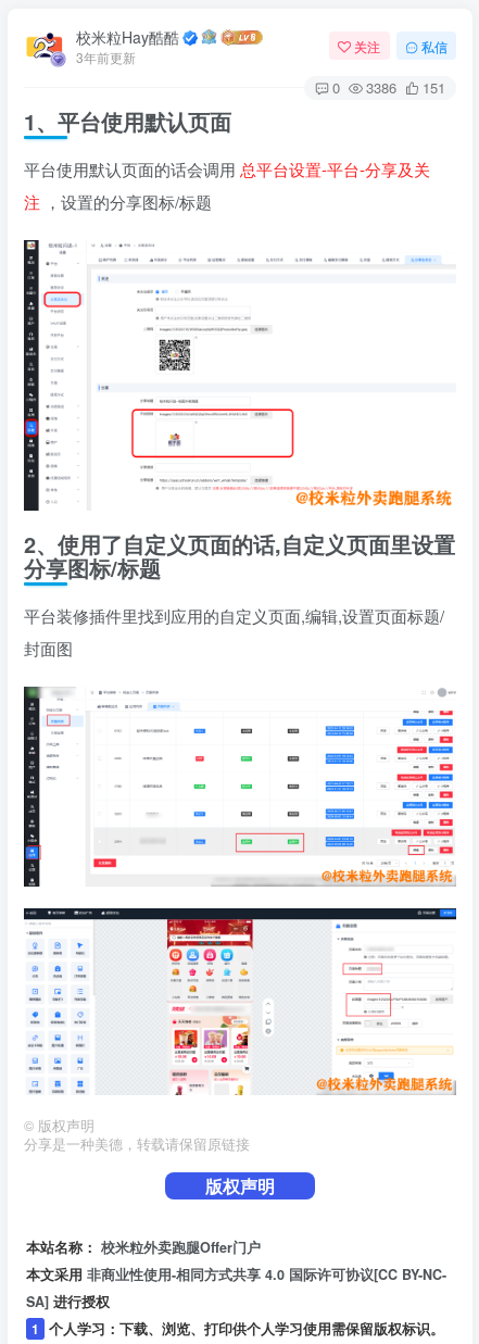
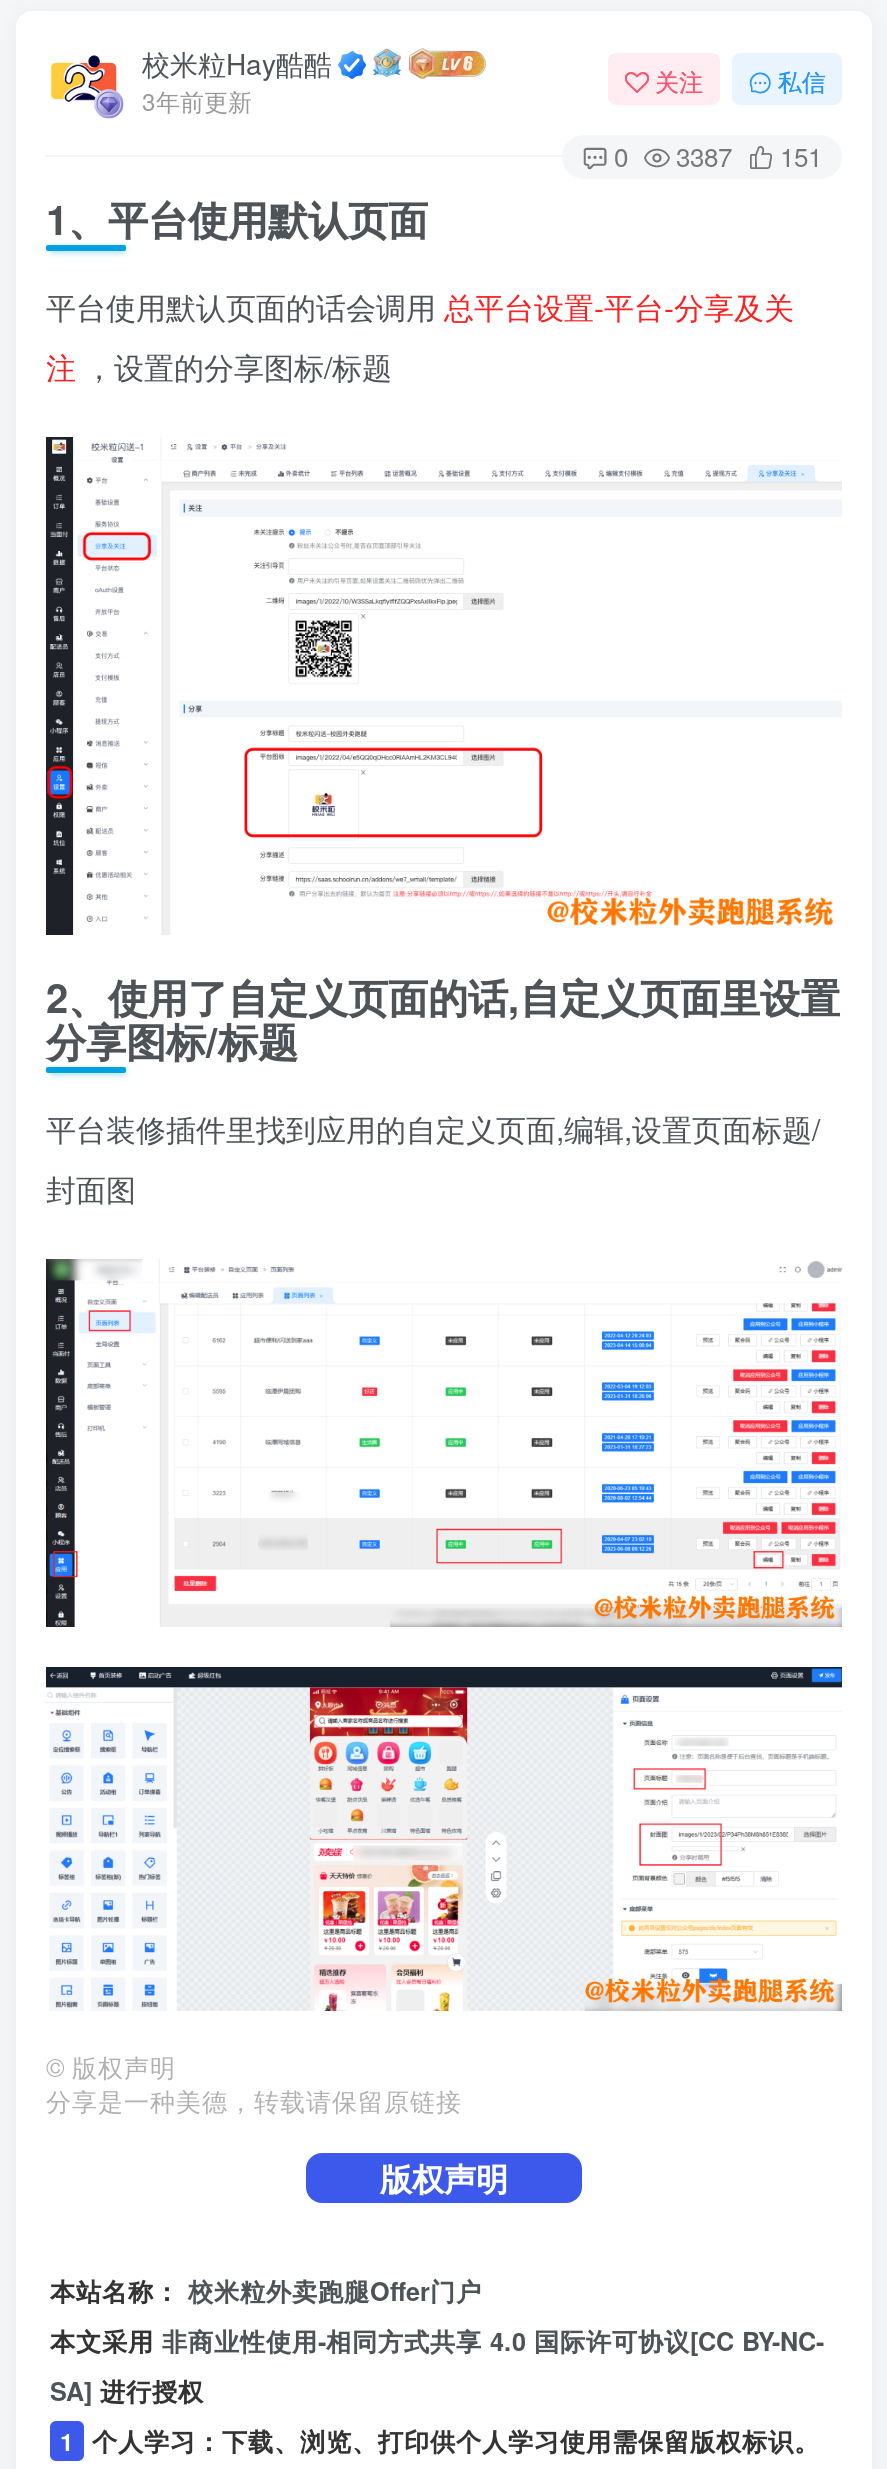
- 0 3386 151
+ 0 3387 151
